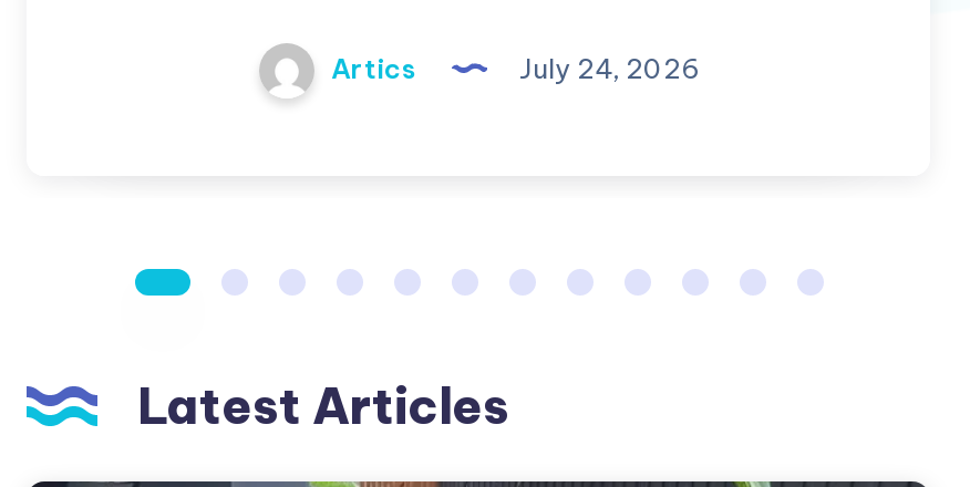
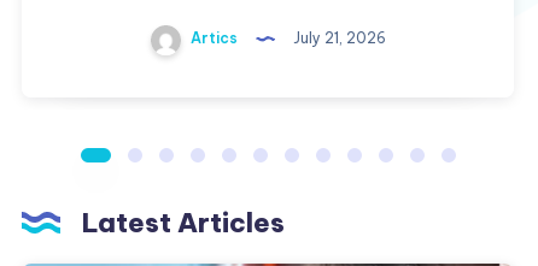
- July 24, 2026
+ July 21, 2026
